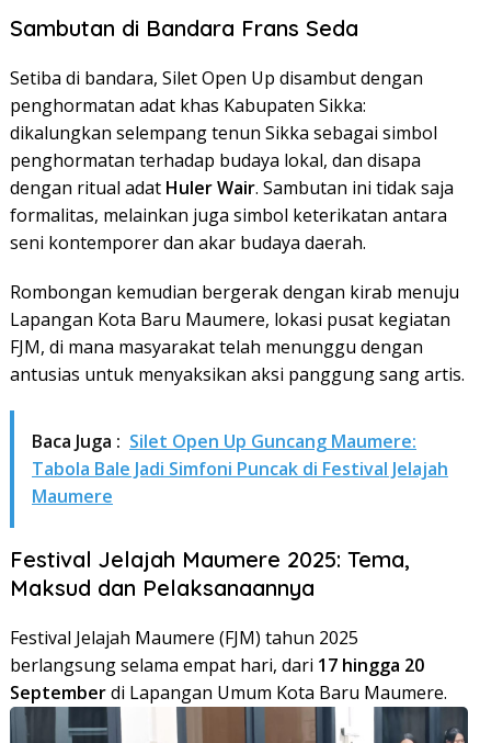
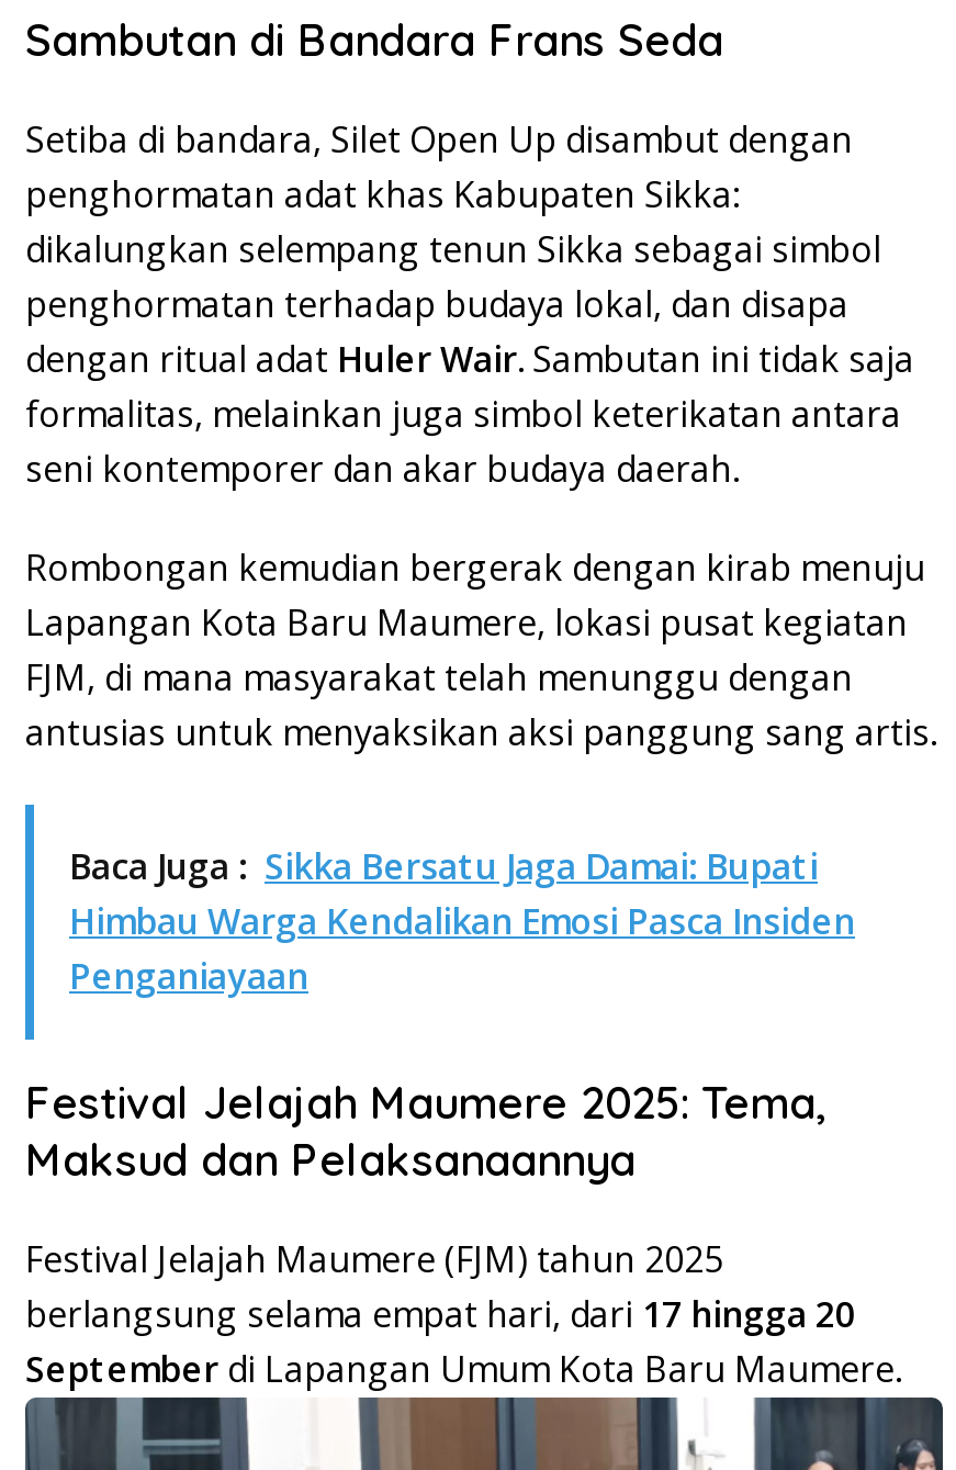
- Baca Juga : Silet Open Up Guncang Maumere:
- Tabola Bale Jadi Simfoni Puncak di Festival Jelajah
- Maumere
+ Baca Juga : Sikka Bersatu Jaga Damai: Bupati
+ Himbau Warga Kendalikan Emosi Pasca Insiden
+ Penganiayaan
